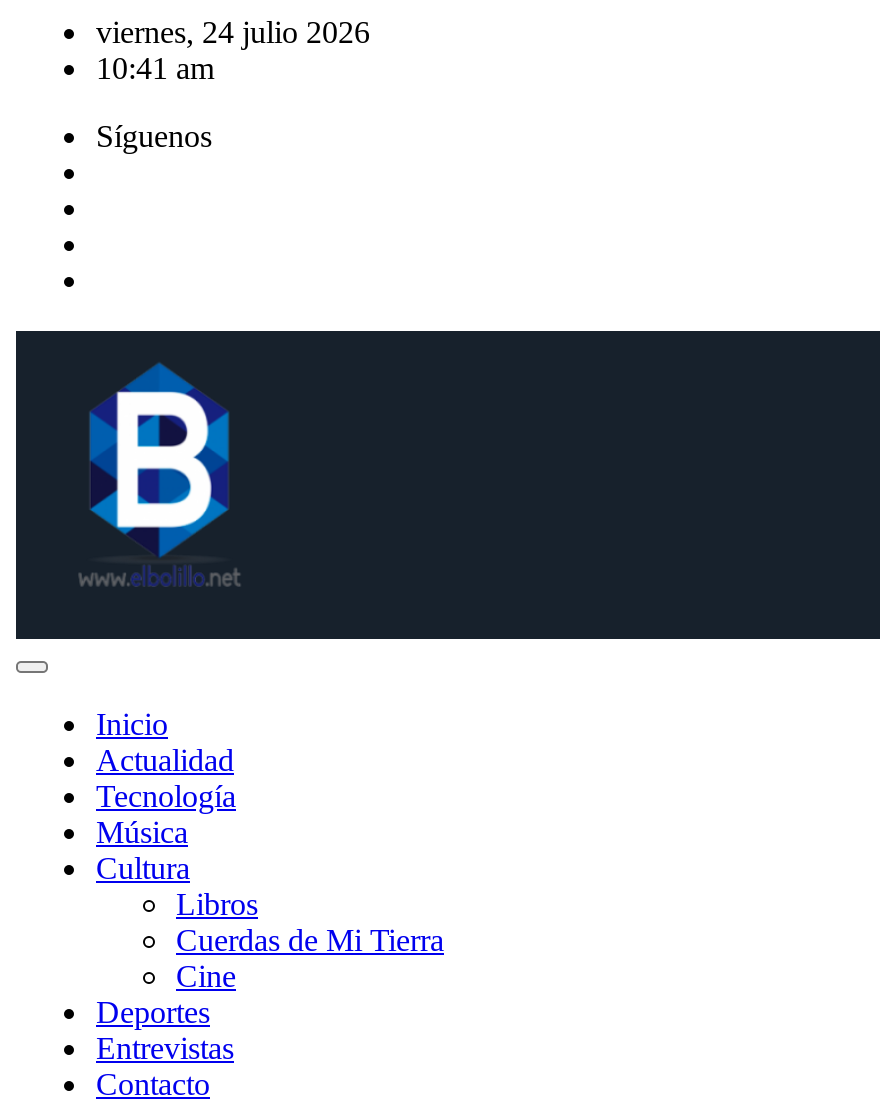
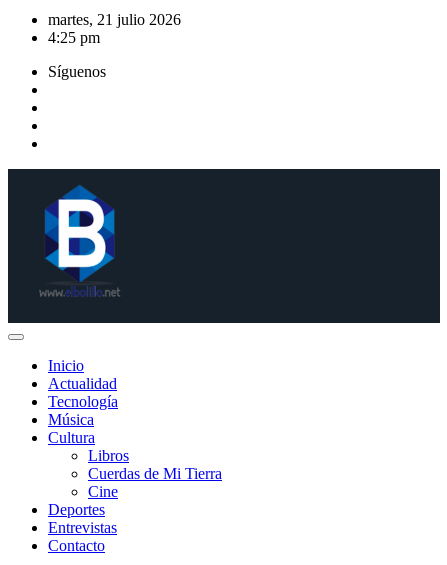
- viernes, 24 julio 2026
- 10:41 am
+ martes, 21 julio 2026
+ 4:25 pm
